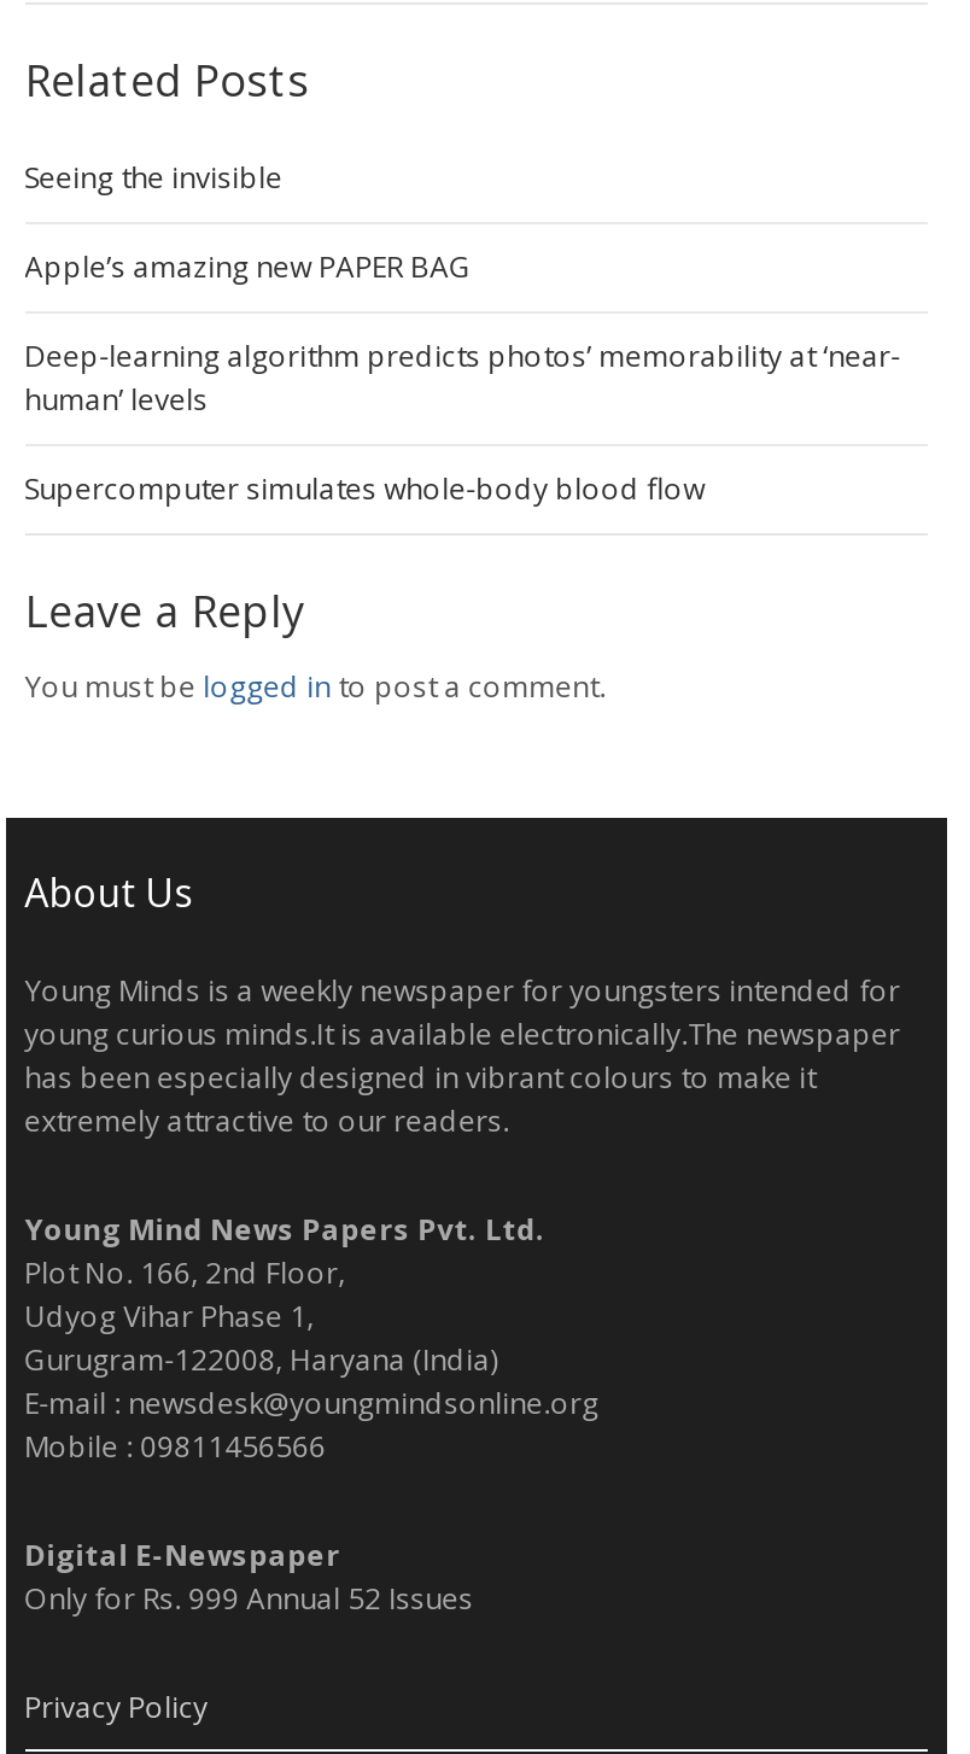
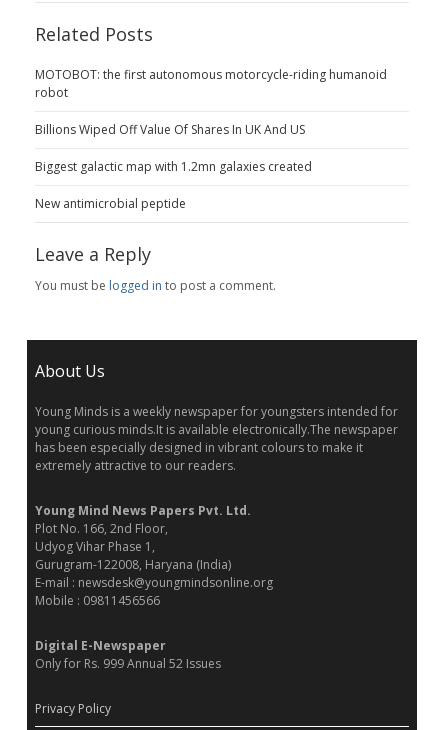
- Seeing the invisible
+ MOTOBOT: the first autonomous motorcycle-riding humanoid
+ robot

- Apple’s amazing new PAPER BAG
+ Billions Wiped Off Value Of Shares In UK And US

- Deep-learning algorithm predicts photos’ memorability at ‘near-
- human’ levels
+ Biggest galactic map with 1.2mn galaxies created

- Supercomputer simulates whole-body blood flow
+ New antimicrobial peptide
